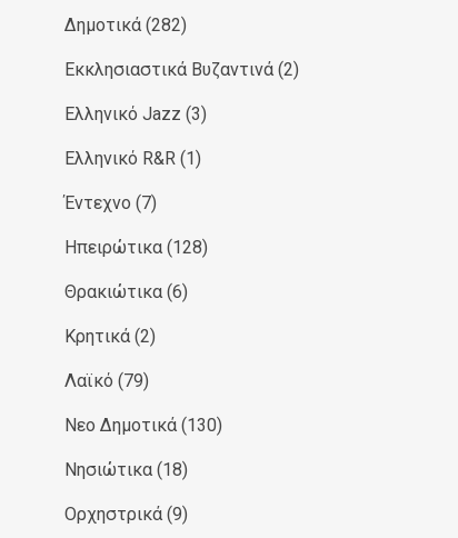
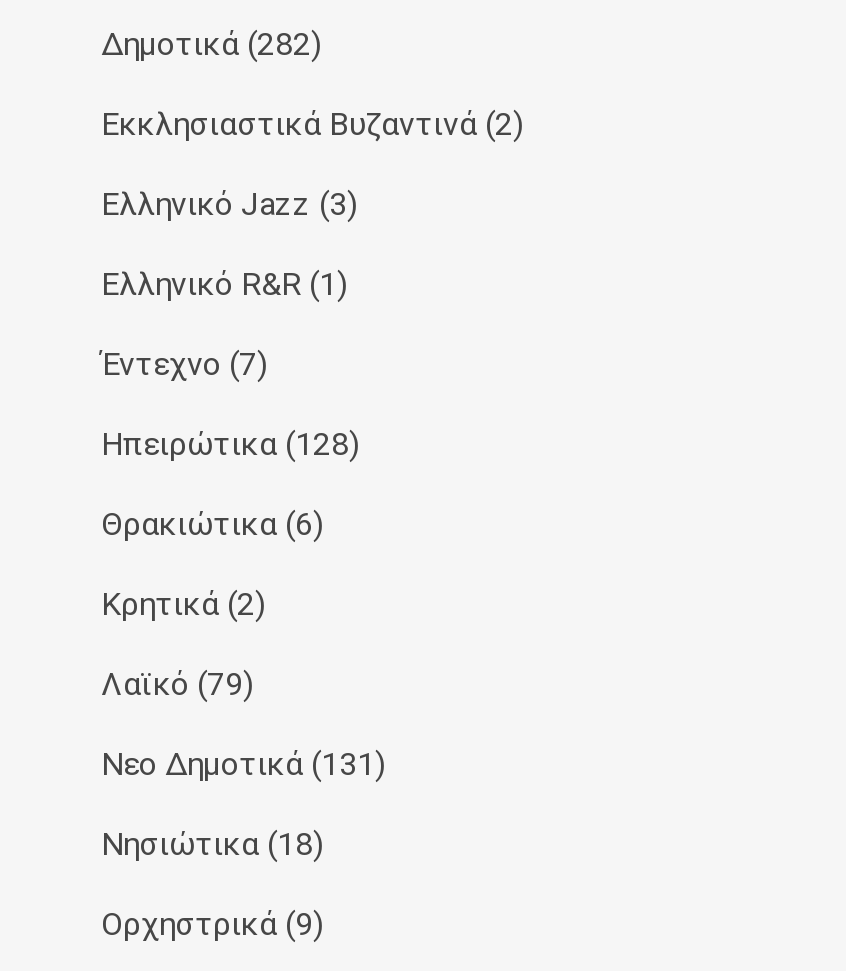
- Νεο Δημοτικά (130)
+ Νεο Δημοτικά (131)
